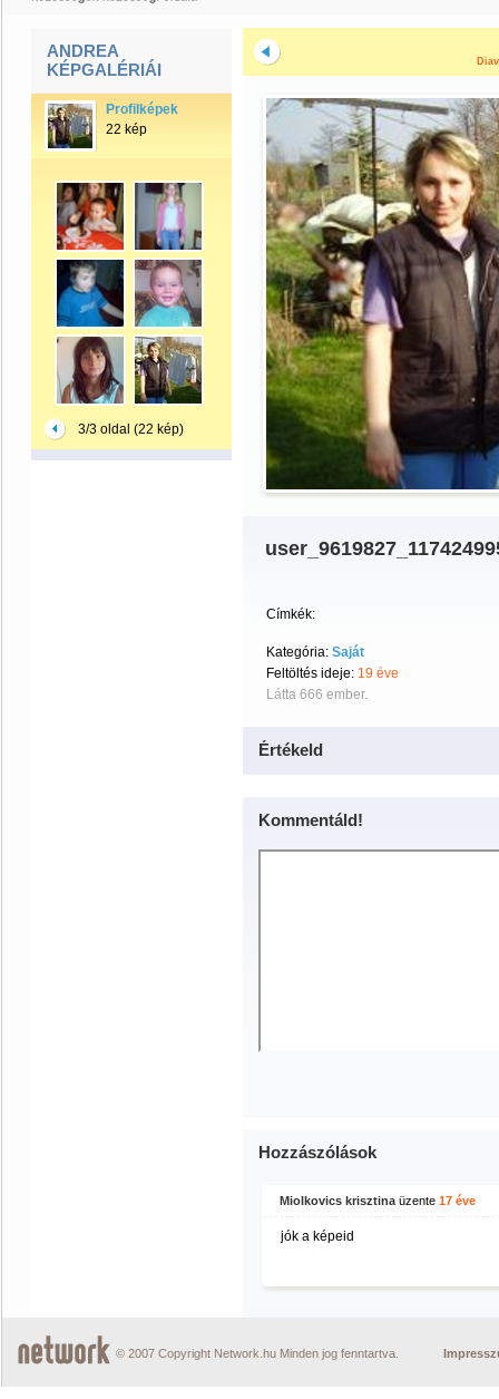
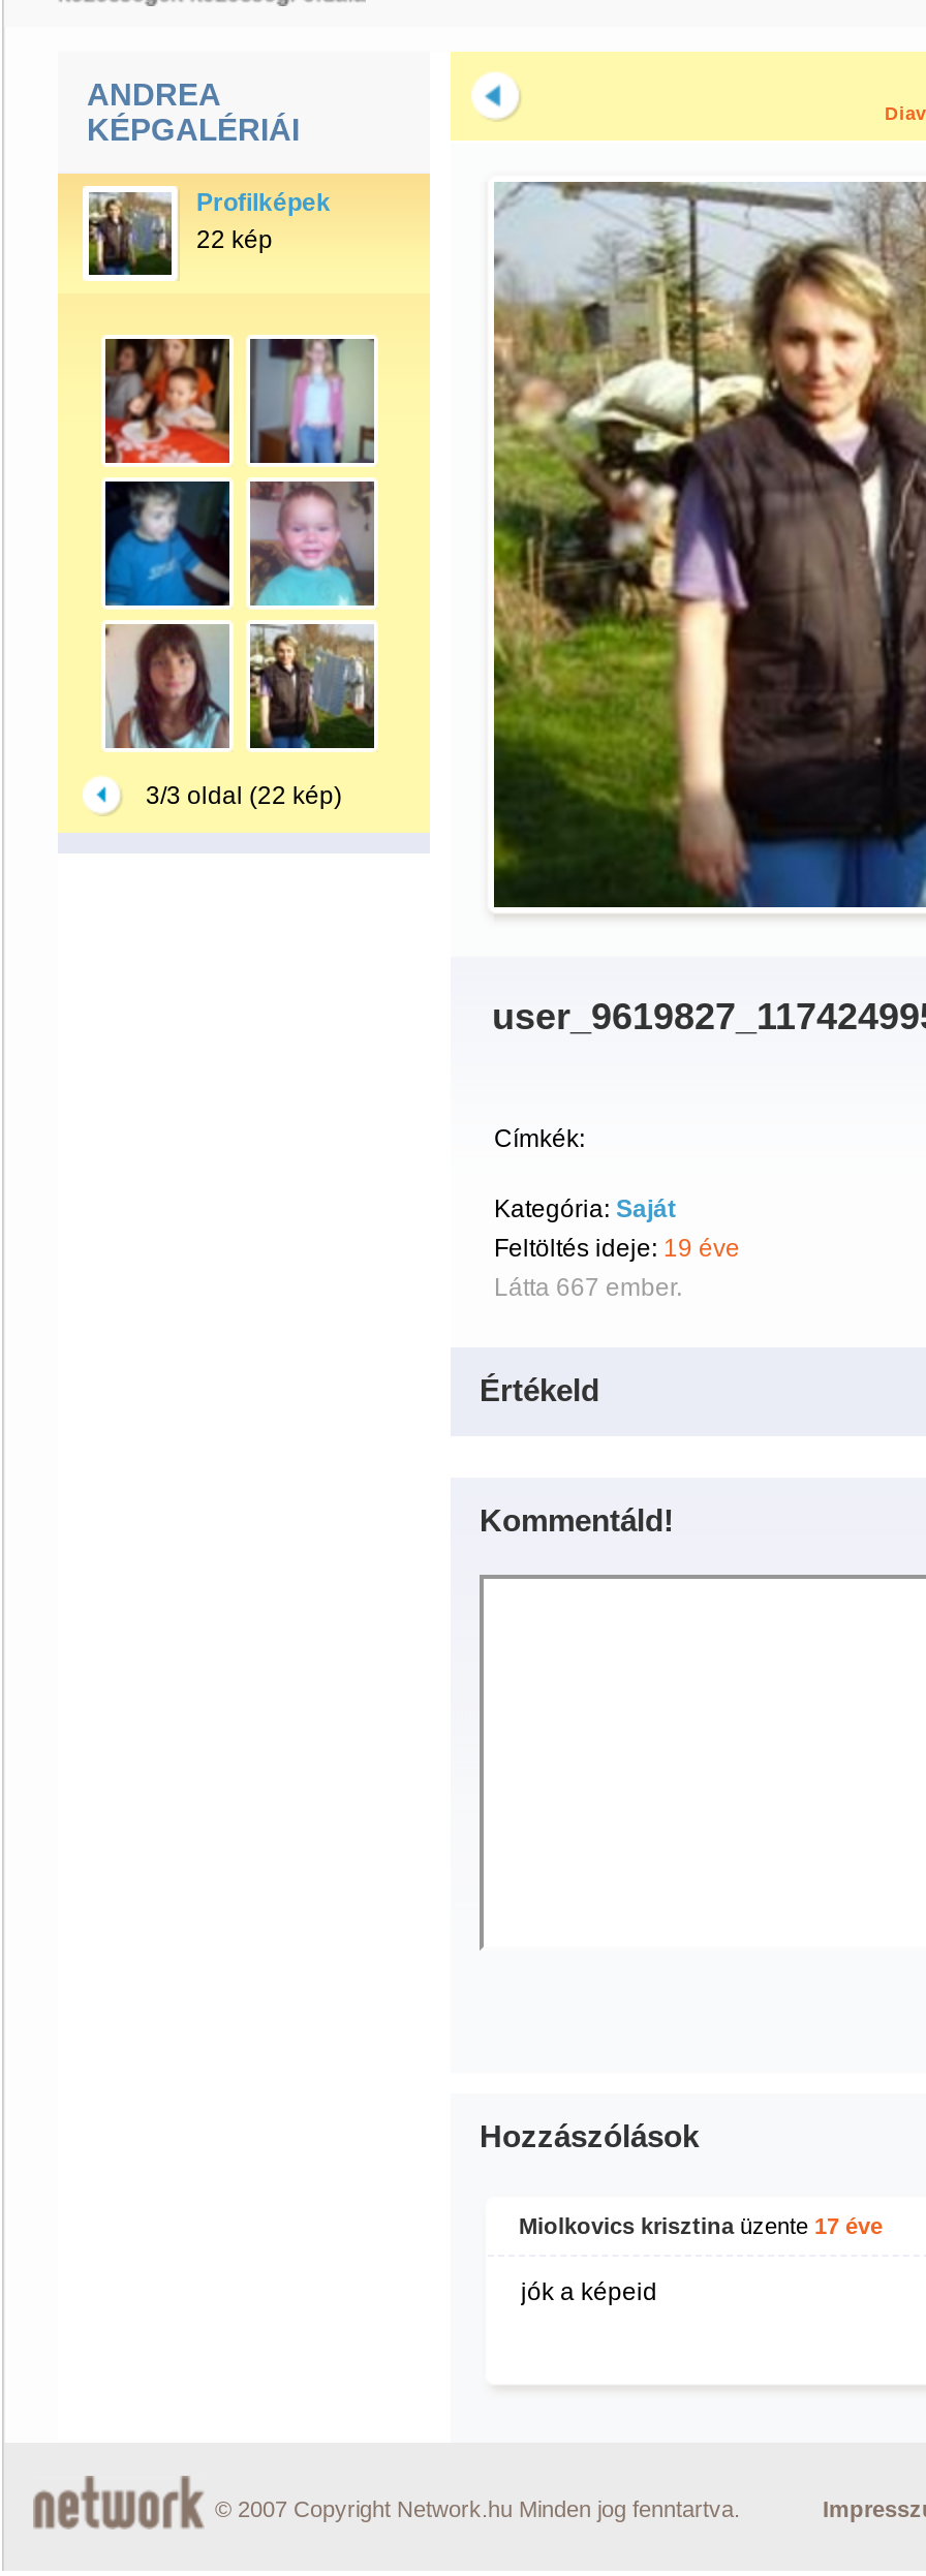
- Látta 666 ember.
+ Látta 667 ember.
